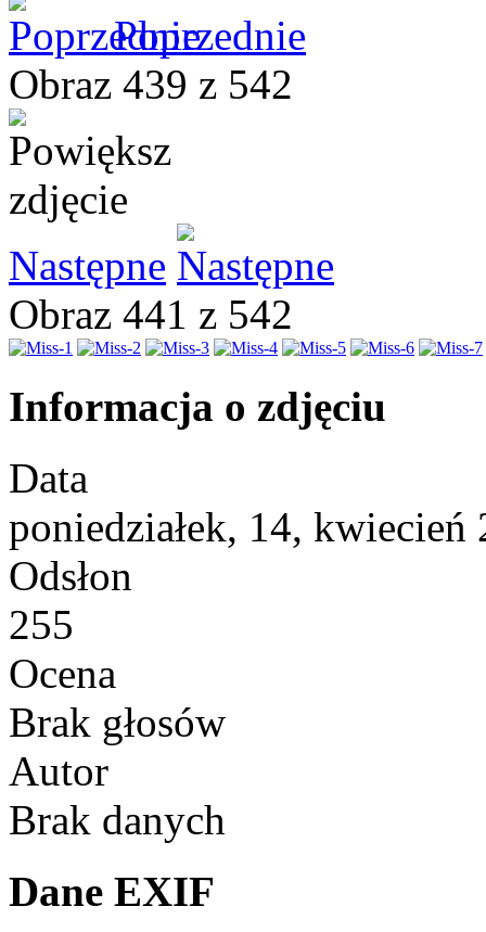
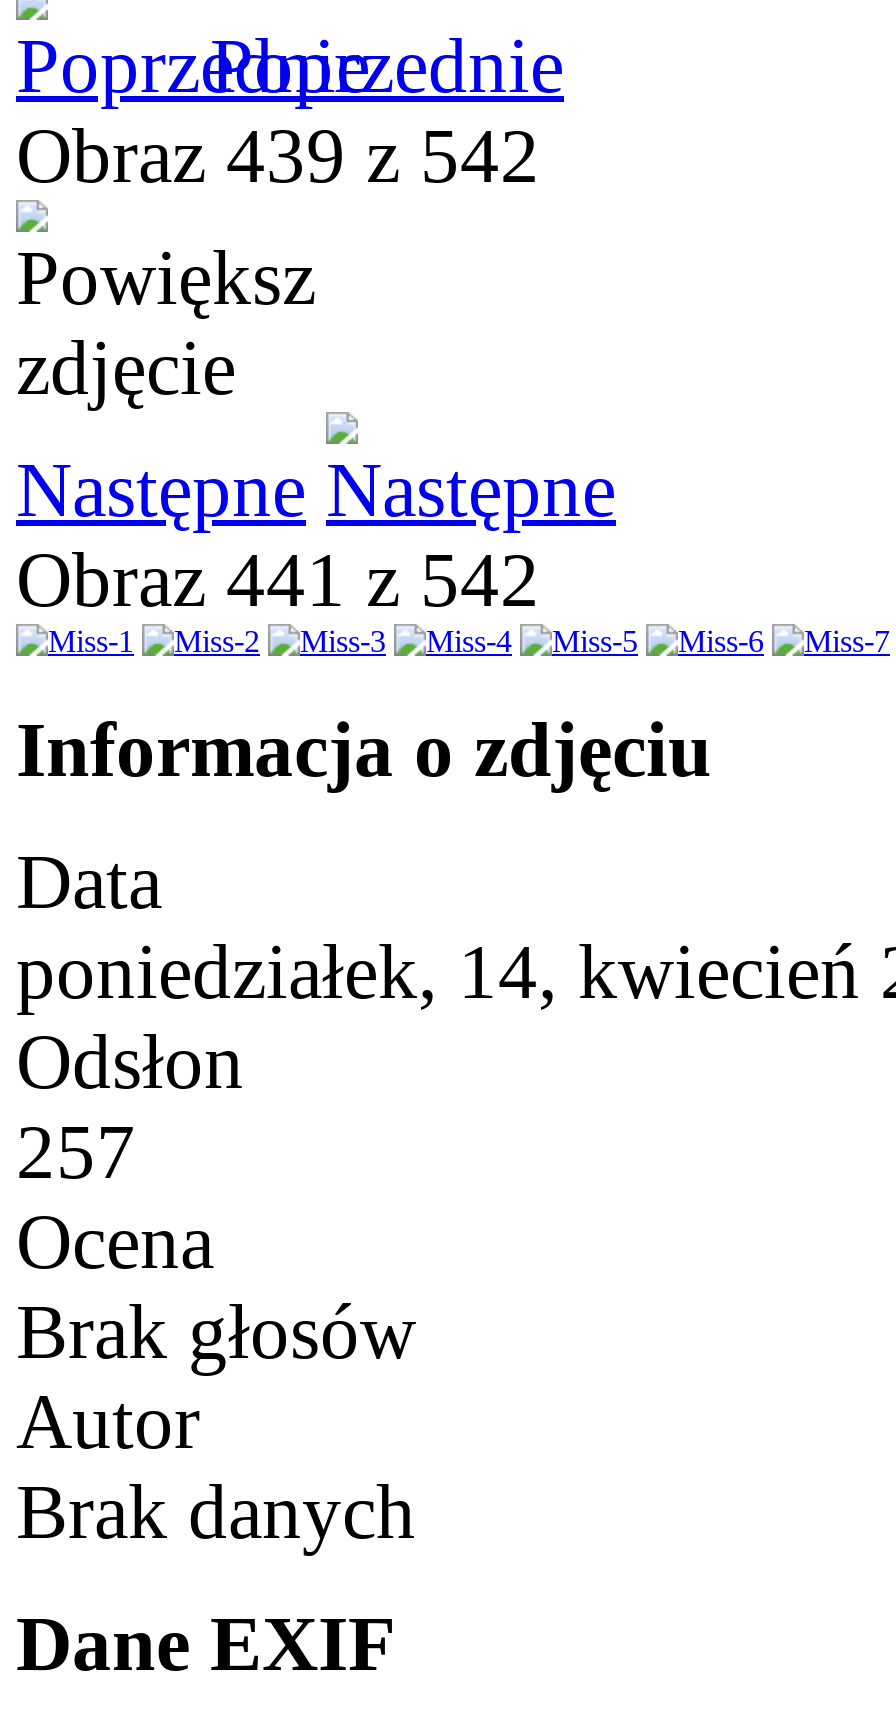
- 255
+ 257
